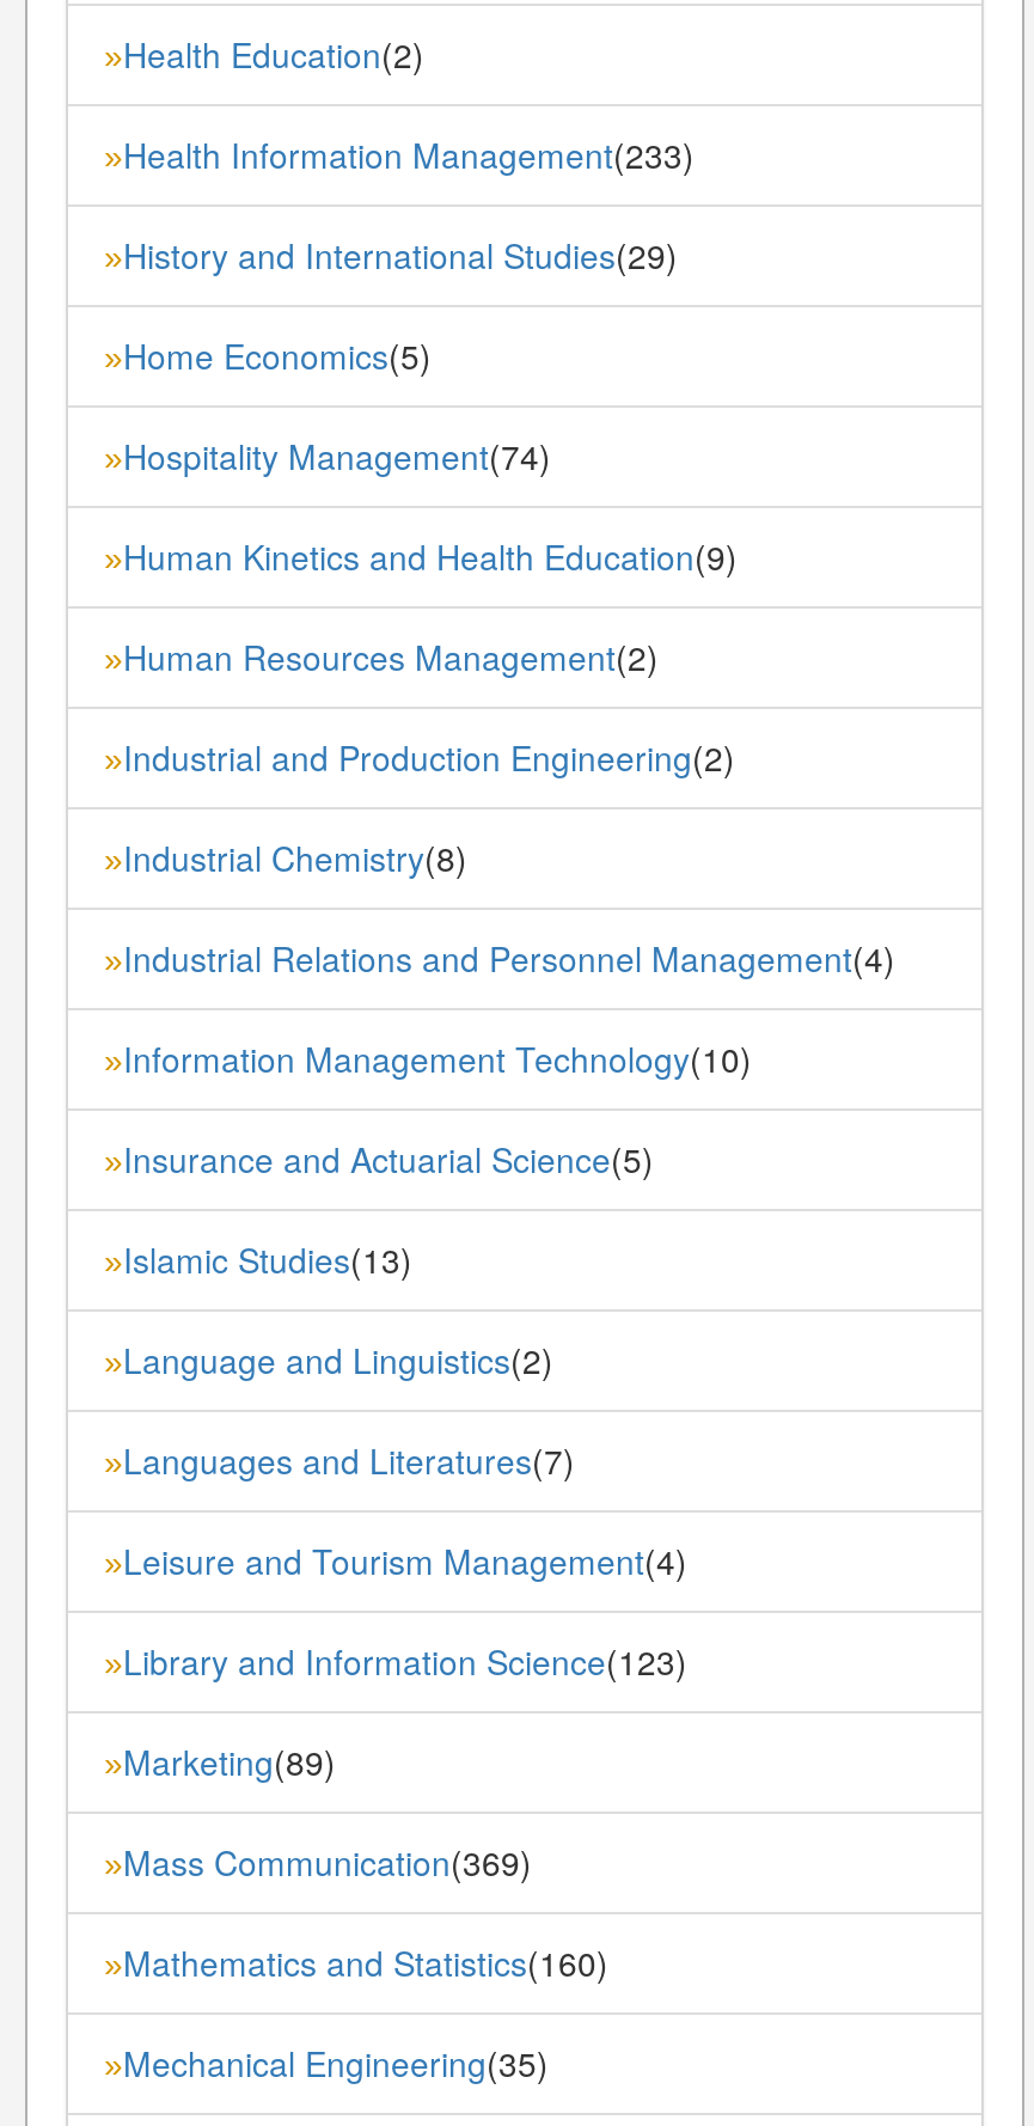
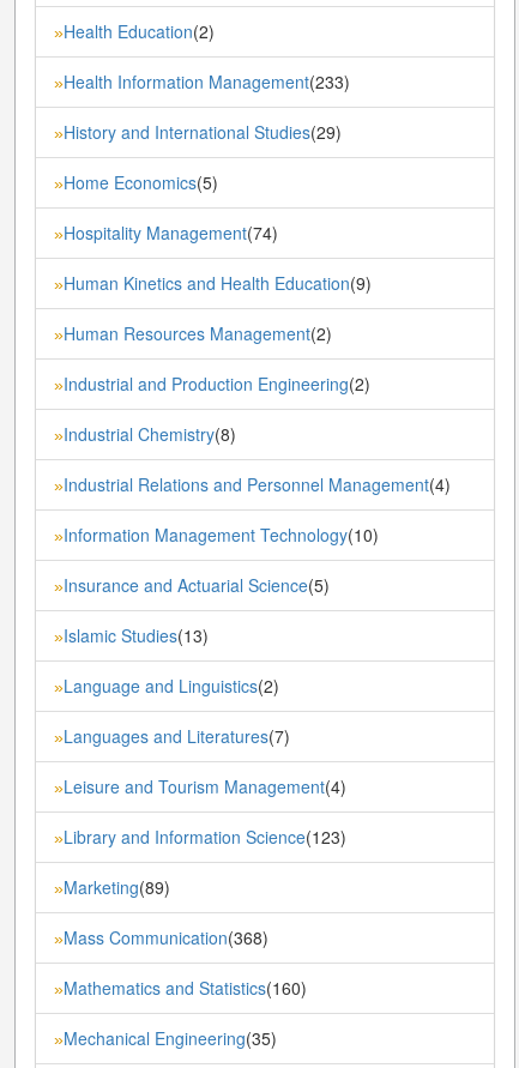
- »Mass Communication(369)
+ »Mass Communication(368)
